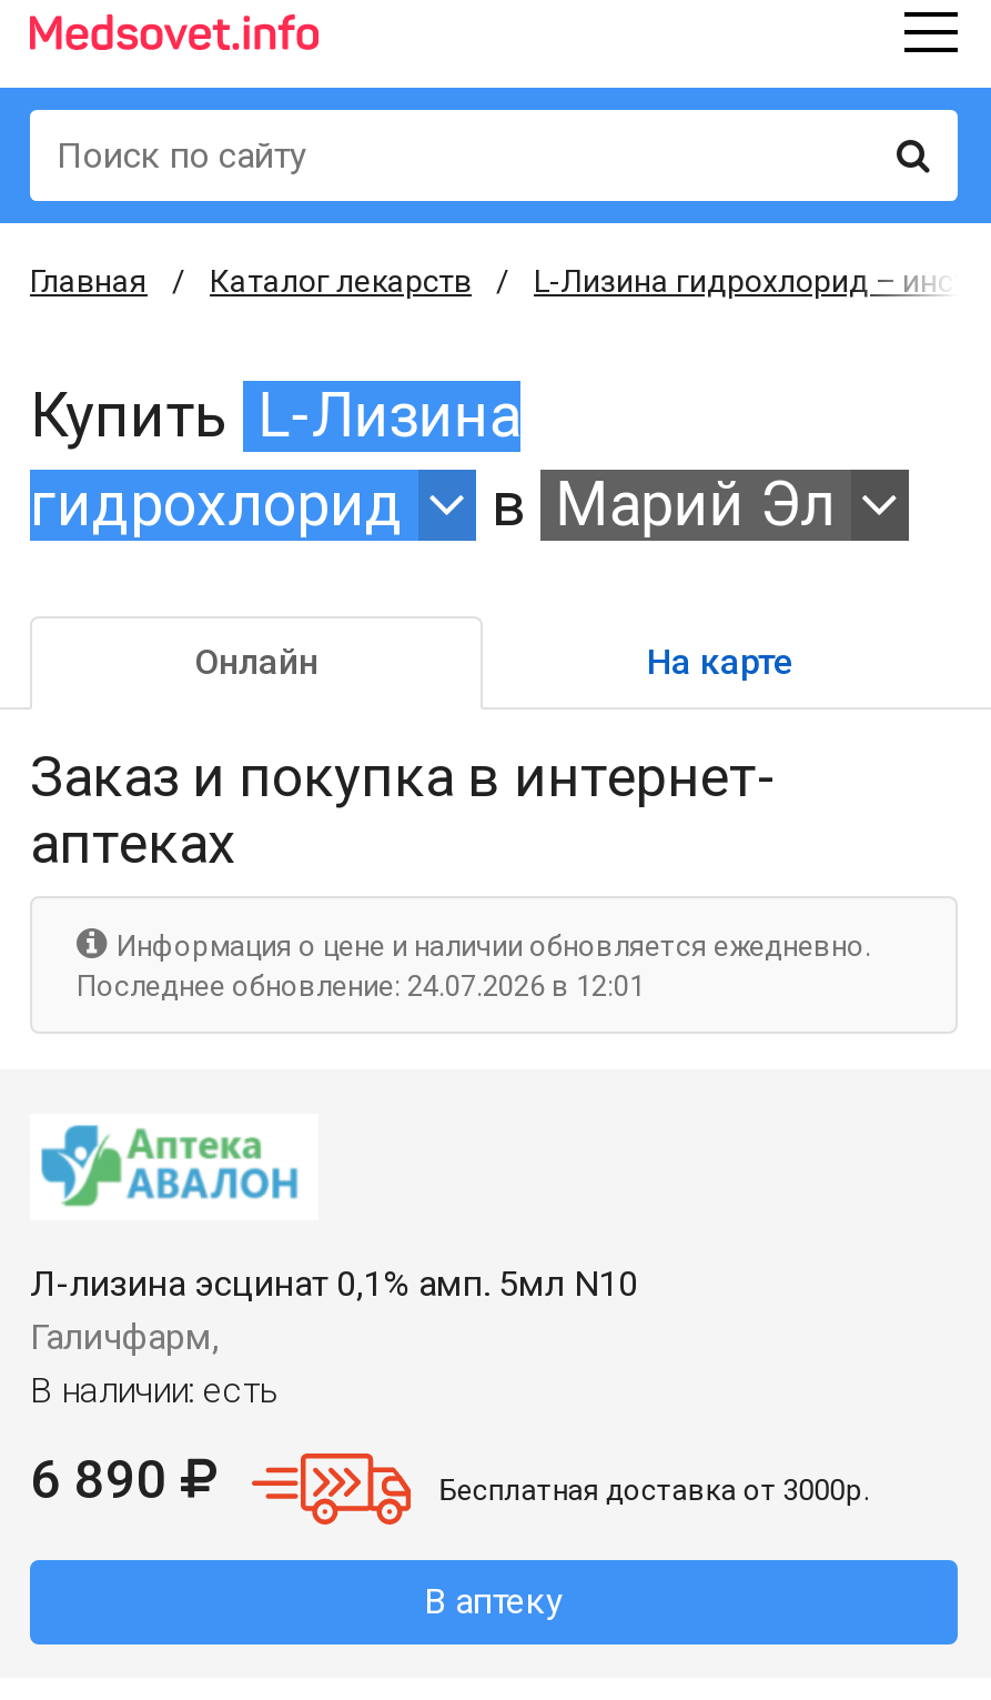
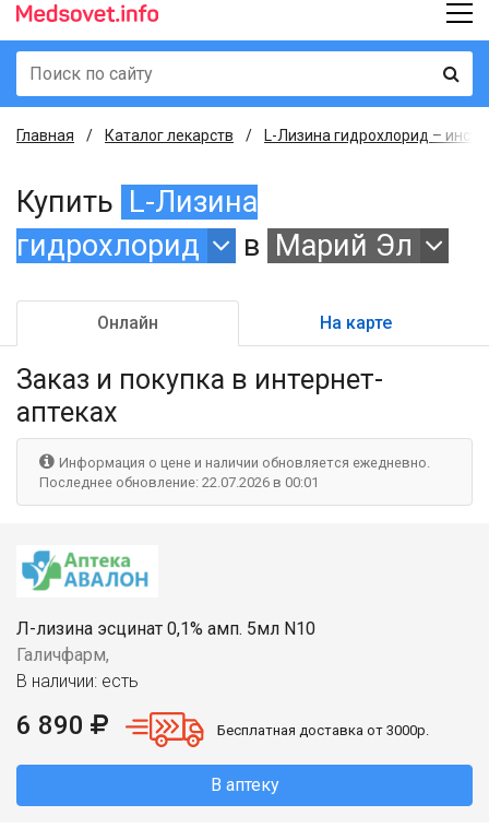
- Последнее обновление: 24.07.2026 в 12:01
+ Последнее обновление: 22.07.2026 в 00:01
